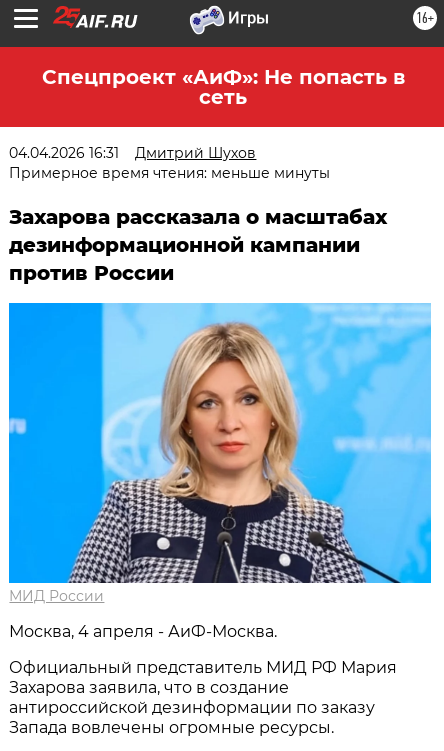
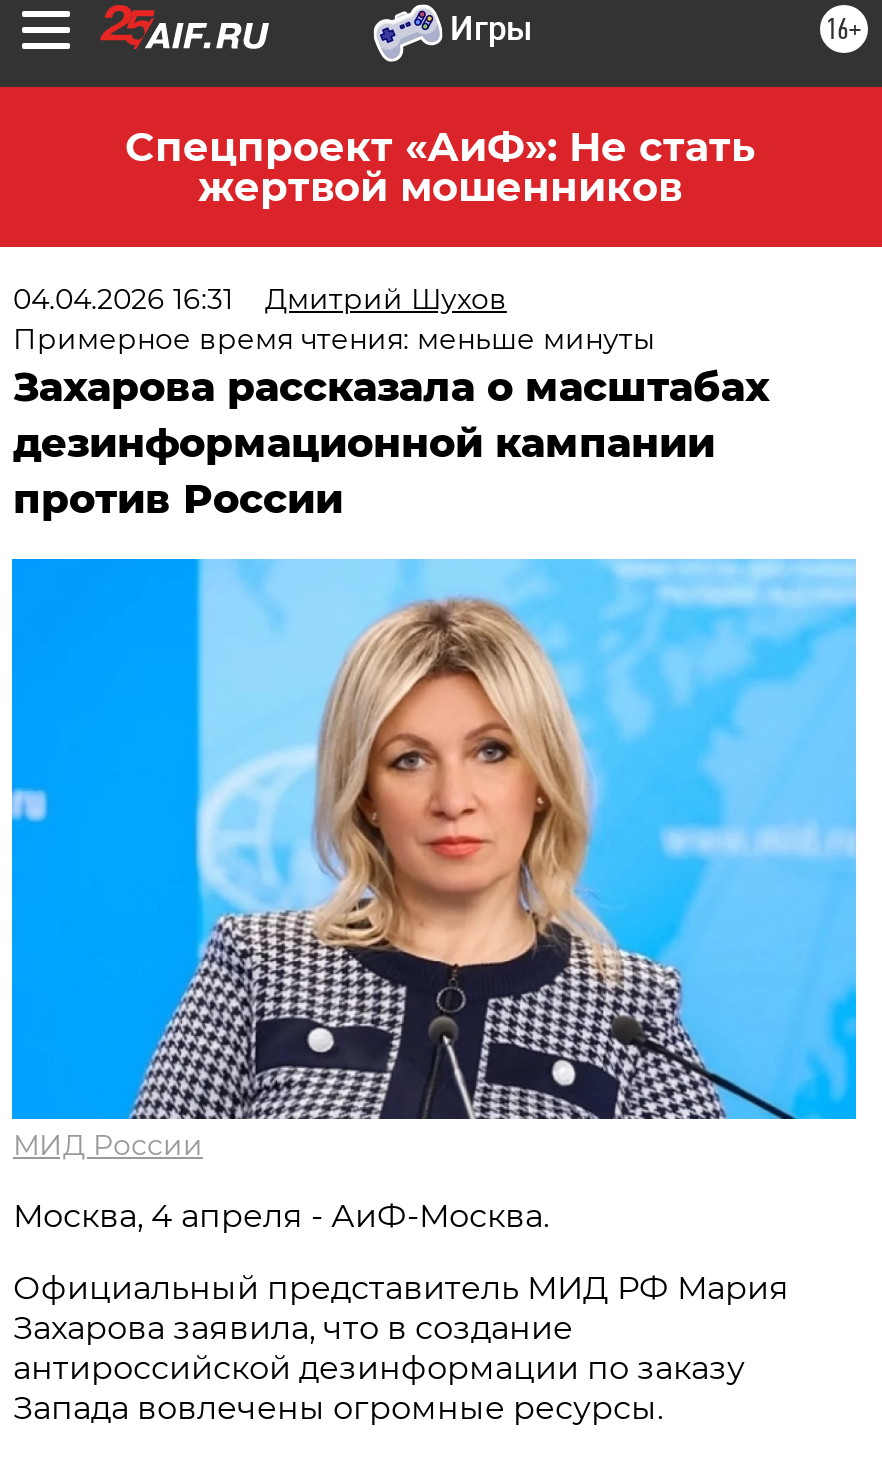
- Спецпроект «АиФ»: Не попасть в
- сеть
+ Спецпроект «АиФ»: Не стать
+ жертвой мошенников
